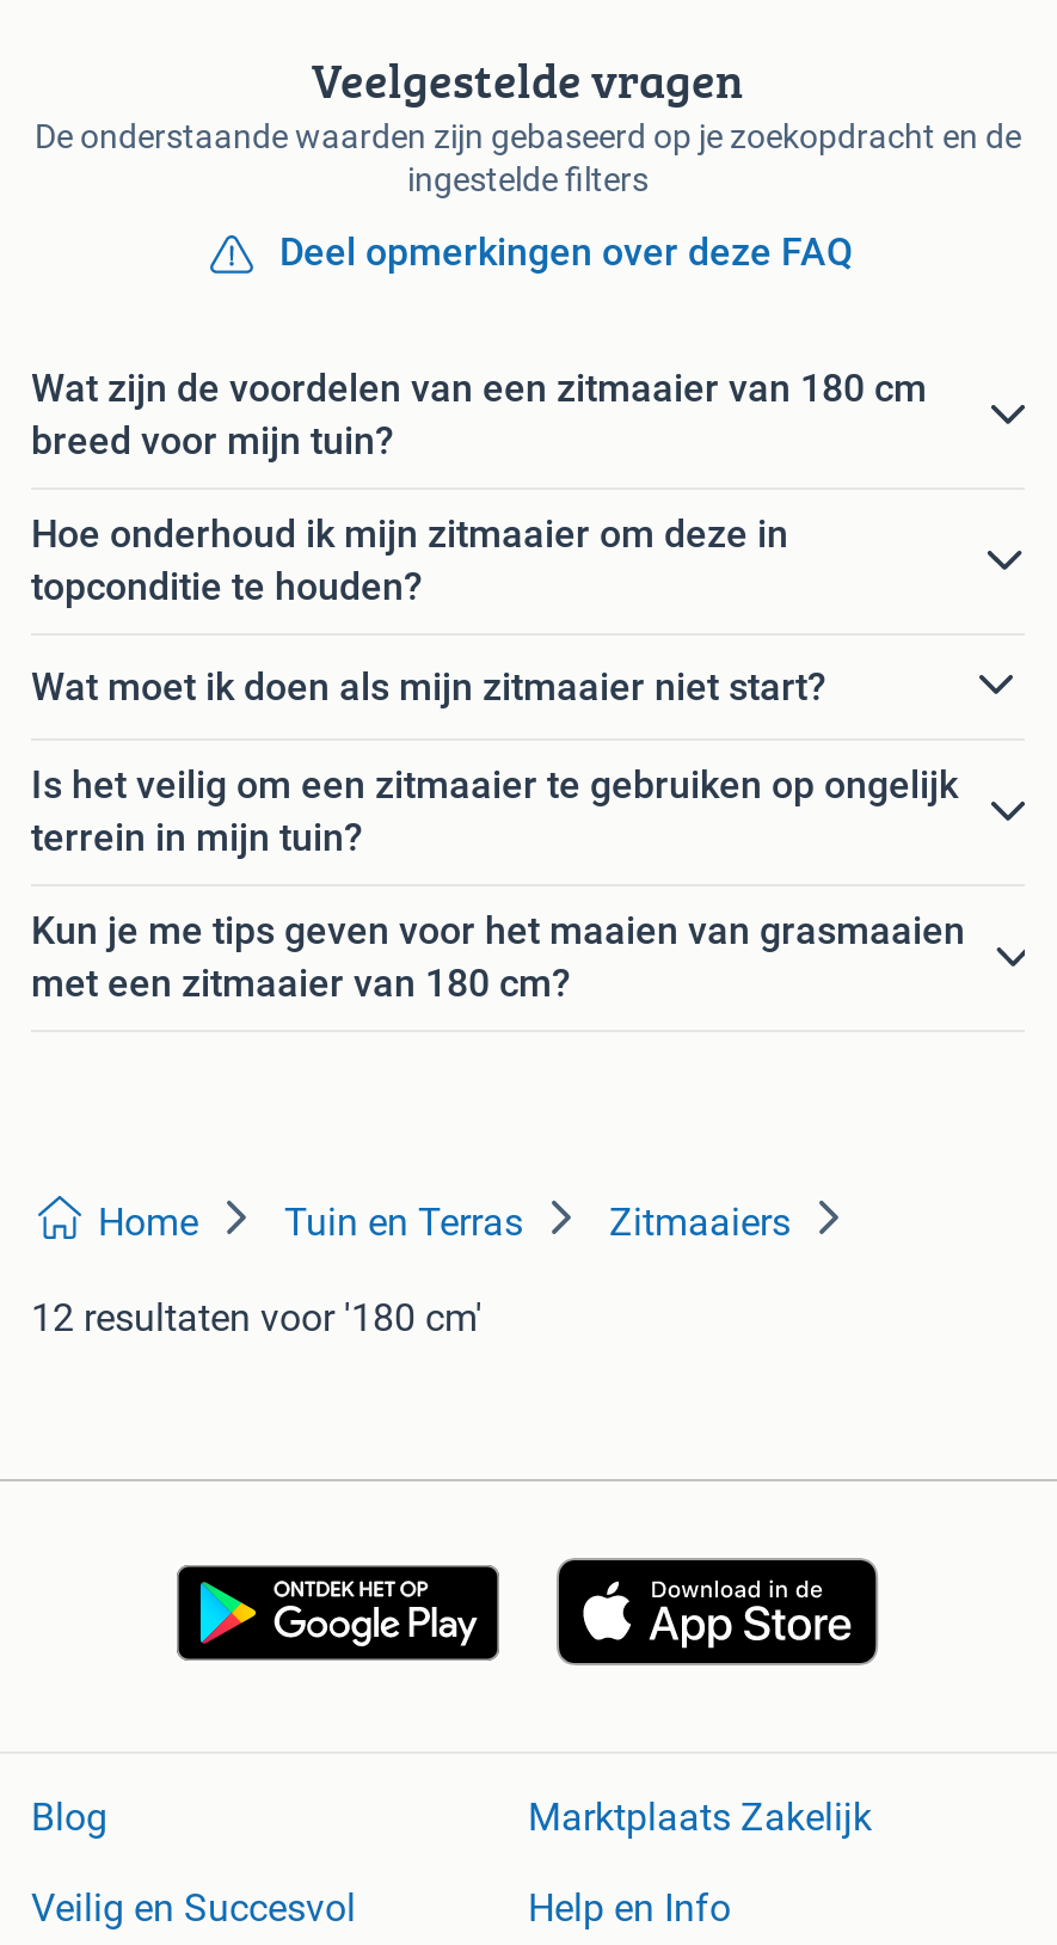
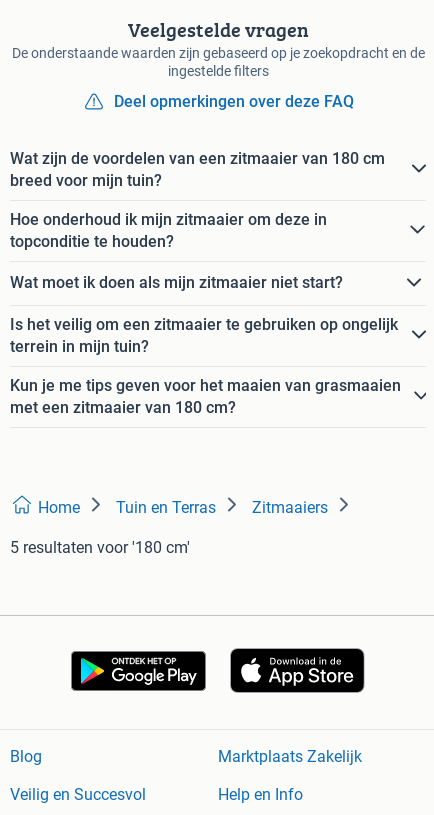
- 12 resultaten voor '180 cm'
+ 5 resultaten voor '180 cm'
